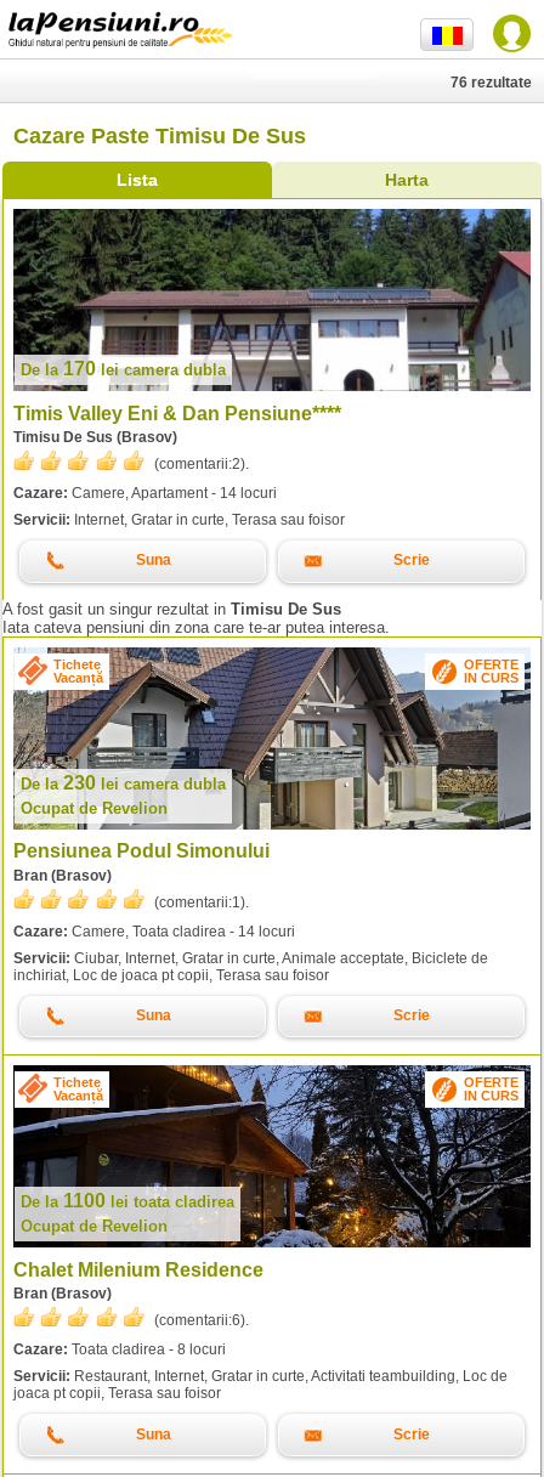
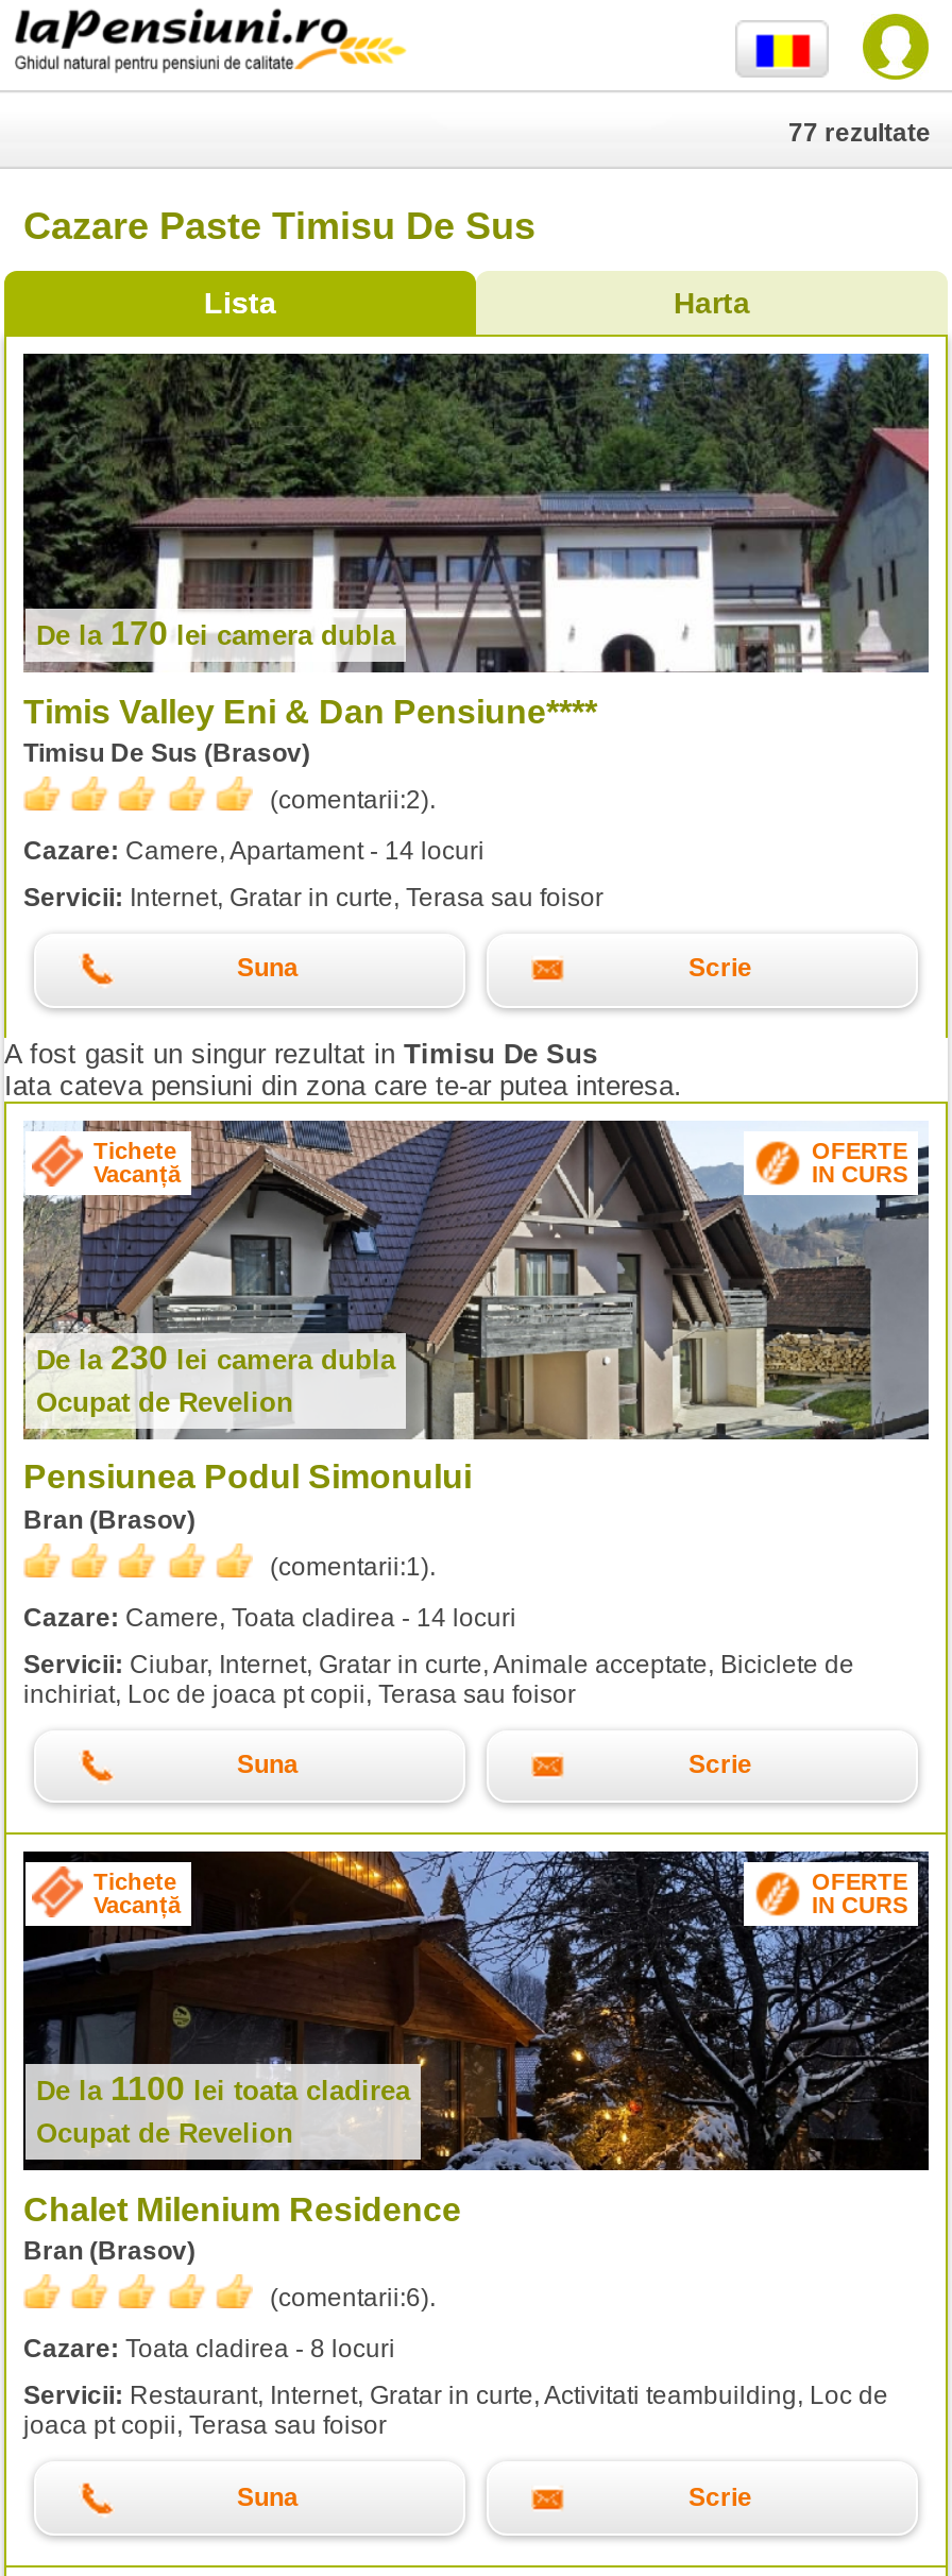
- 76 rezultate
+ 77 rezultate
